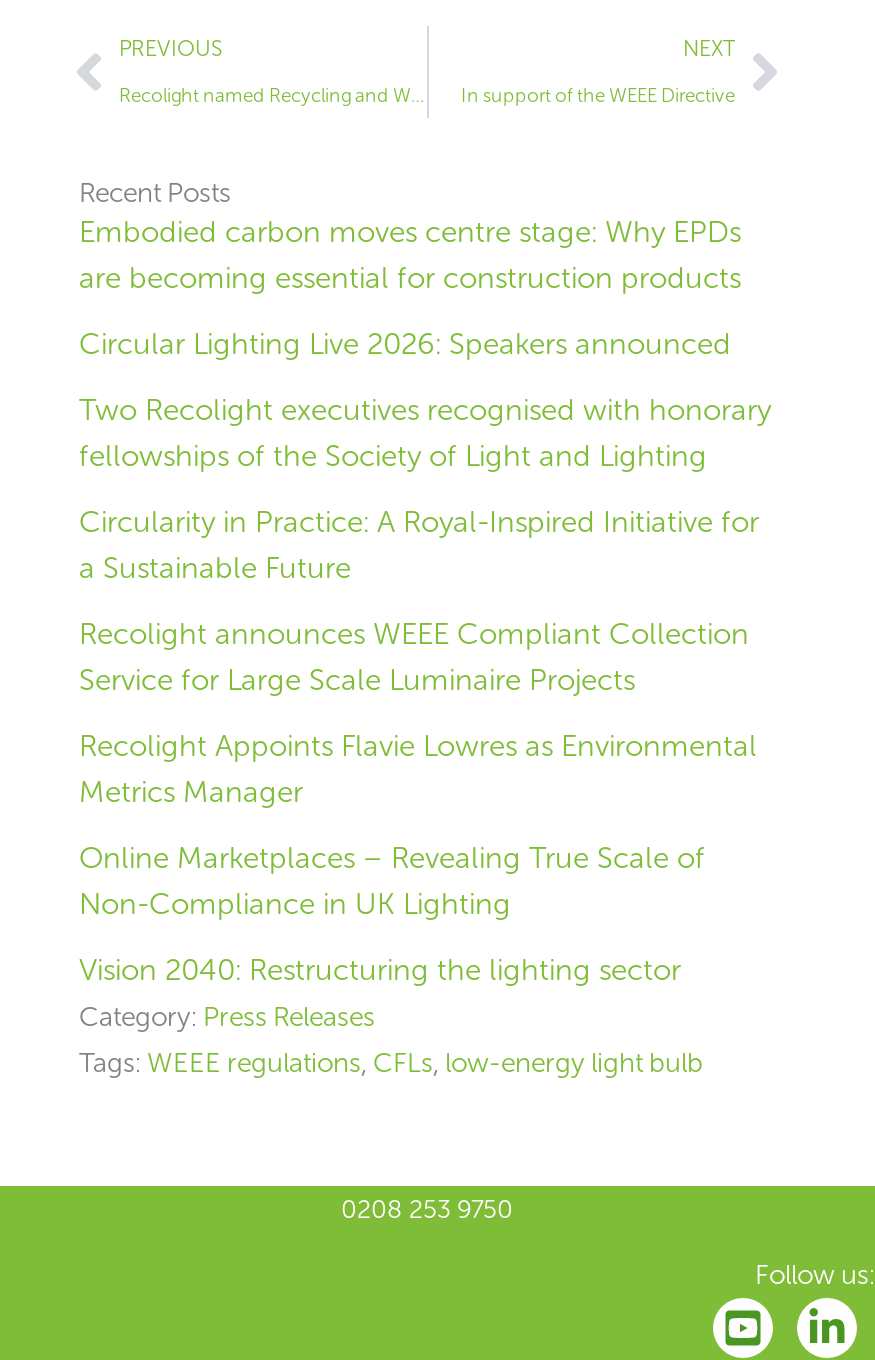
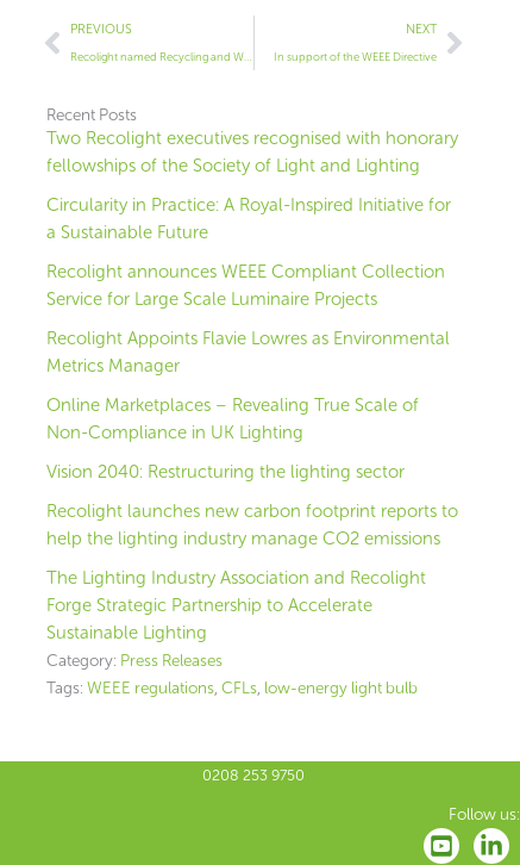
- Embodied carbon moves centre stage: Why EPDs
- are becoming essential for construction products
- Circular Lighting Live 2026: Speakers announced

moved up: Two Recolight executives recognised with honorary | fellowships of the Society of Light and Lighting | Circularity in Practice: A Royal-Inspired Initiative for | ... | Non-Compliance in UK Lighting | Vision 2040: Restructuring the lighting sector

+ Recolight launches new carbon footprint reports to
+ help the lighting industry manage CO2 emissions
+ The Lighting Industry Association and Recolight
+ Forge Strategic Partnership to Accelerate
+ Sustainable Lighting
